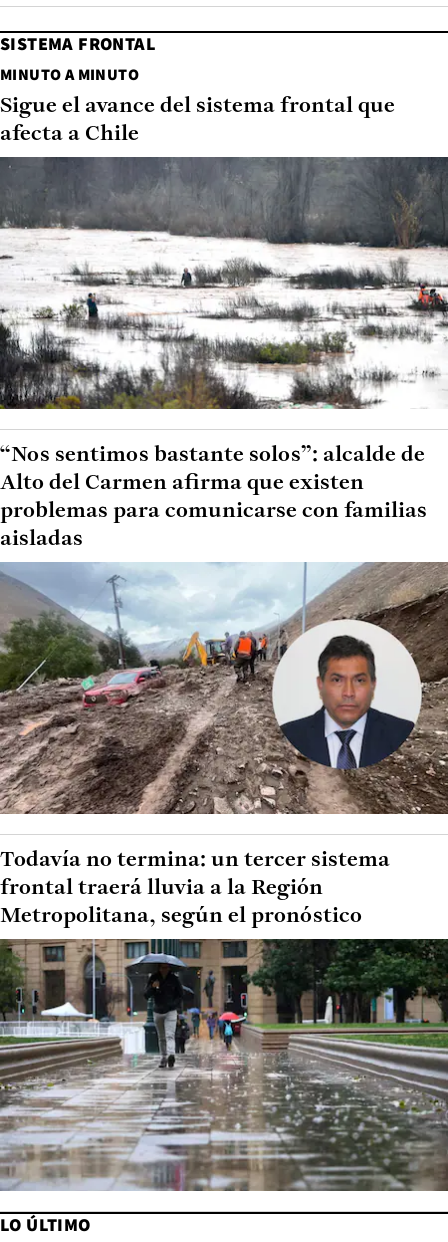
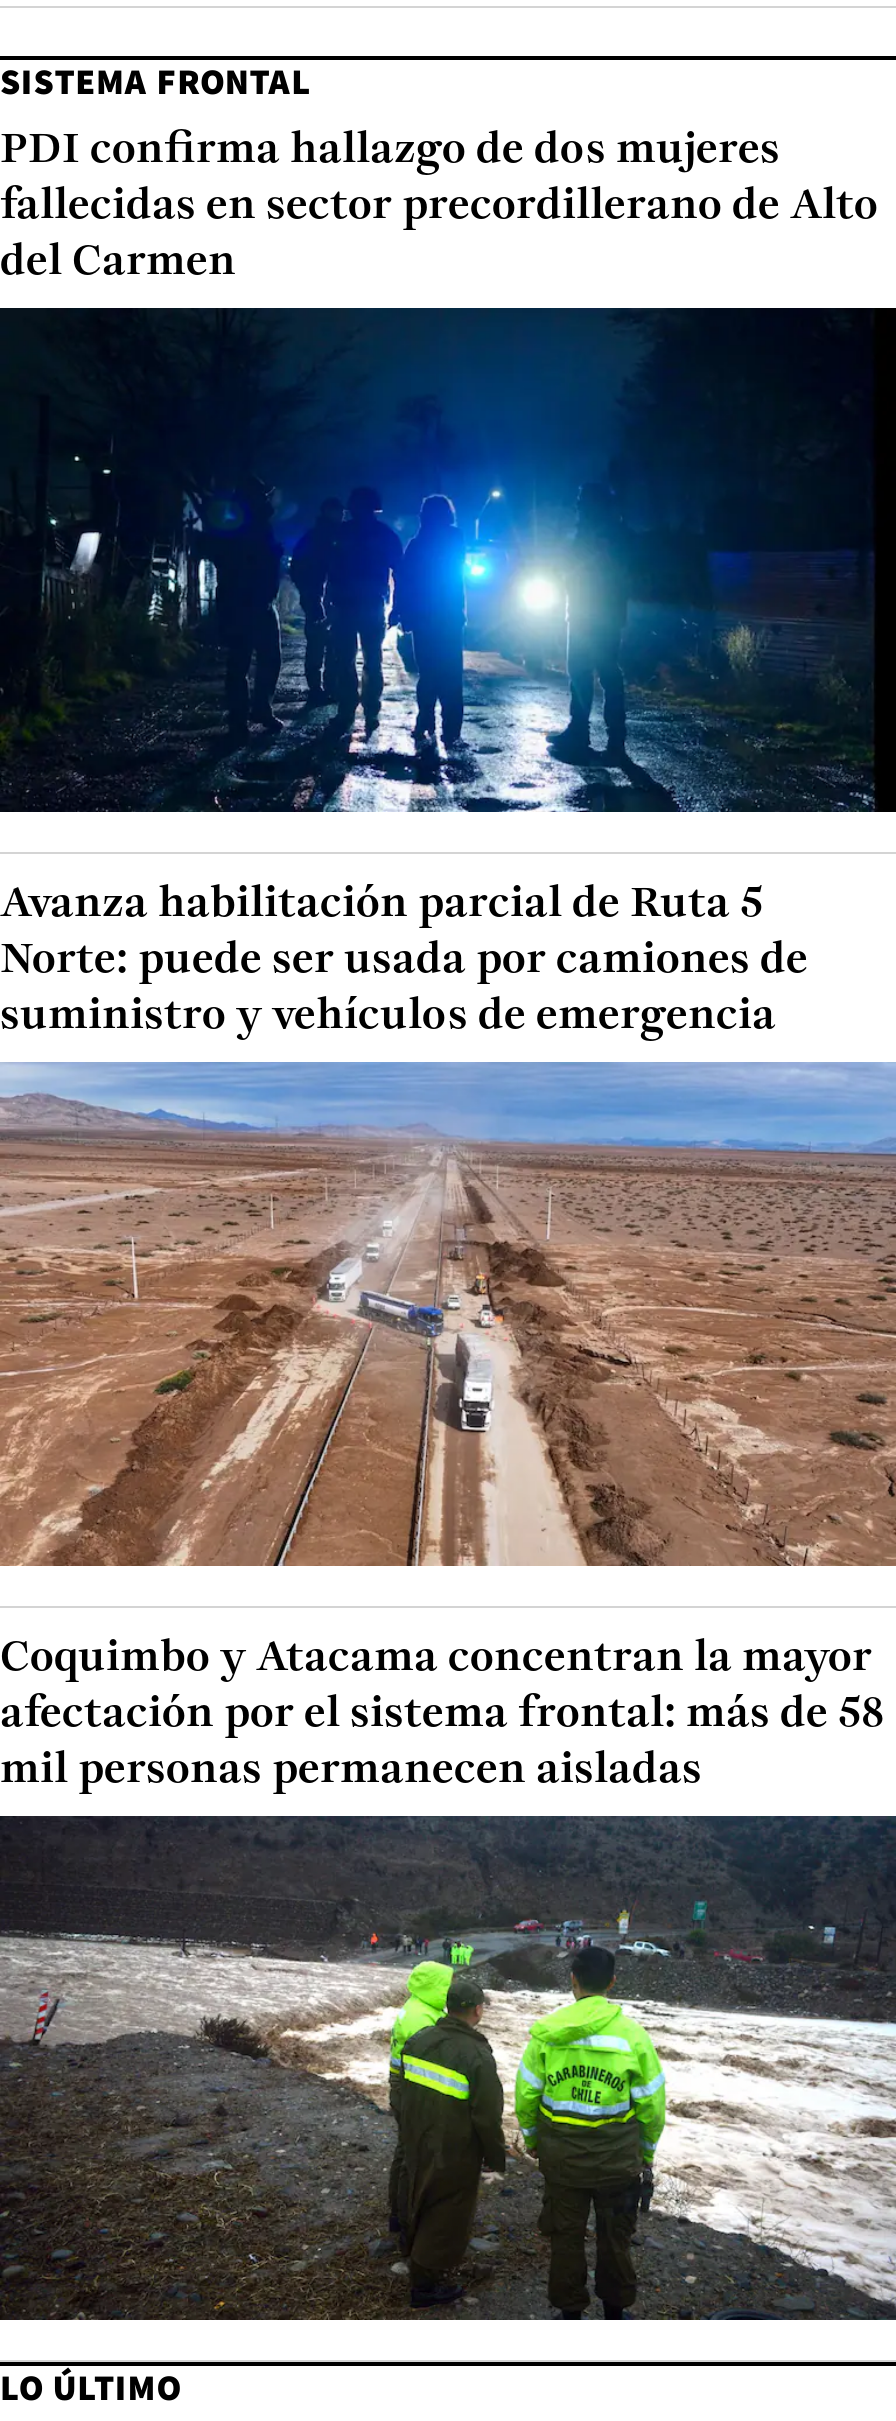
- MINUTO A MINUTO
- Sigue el avance del sistema frontal que
- afecta a Chile
+ PDI confirma hallazgo de dos mujeres
+ fallecidas en sector precordillerano de Alto
+ del Carmen

- [image]
- “Nos sentimos bastante solos”: alcalde de
- Alto del Carmen afirma que existen
- problemas para comunicarse con familias
- aisladas
+ [image]
+ Avanza habilitación parcial de Ruta 5
+ Norte: puede ser usada por camiones de
+ suministro y vehículos de emergencia

- [image]
- Todavía no termina: un tercer sistema
- frontal traerá lluvia a la Región
- Metropolitana, según el pronóstico
+ [image]
+ Coquimbo y Atacama concentran la mayor
+ afectación por el sistema frontal: más de 58
+ mil personas permanecen aisladas

- [image]
+ [image]
